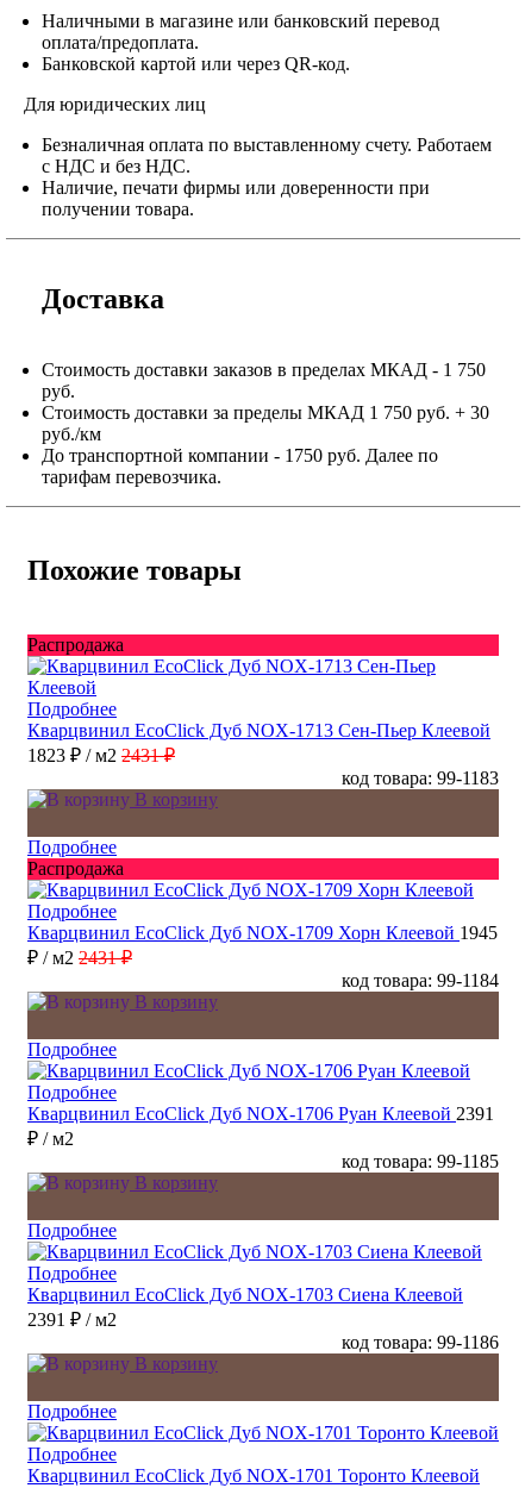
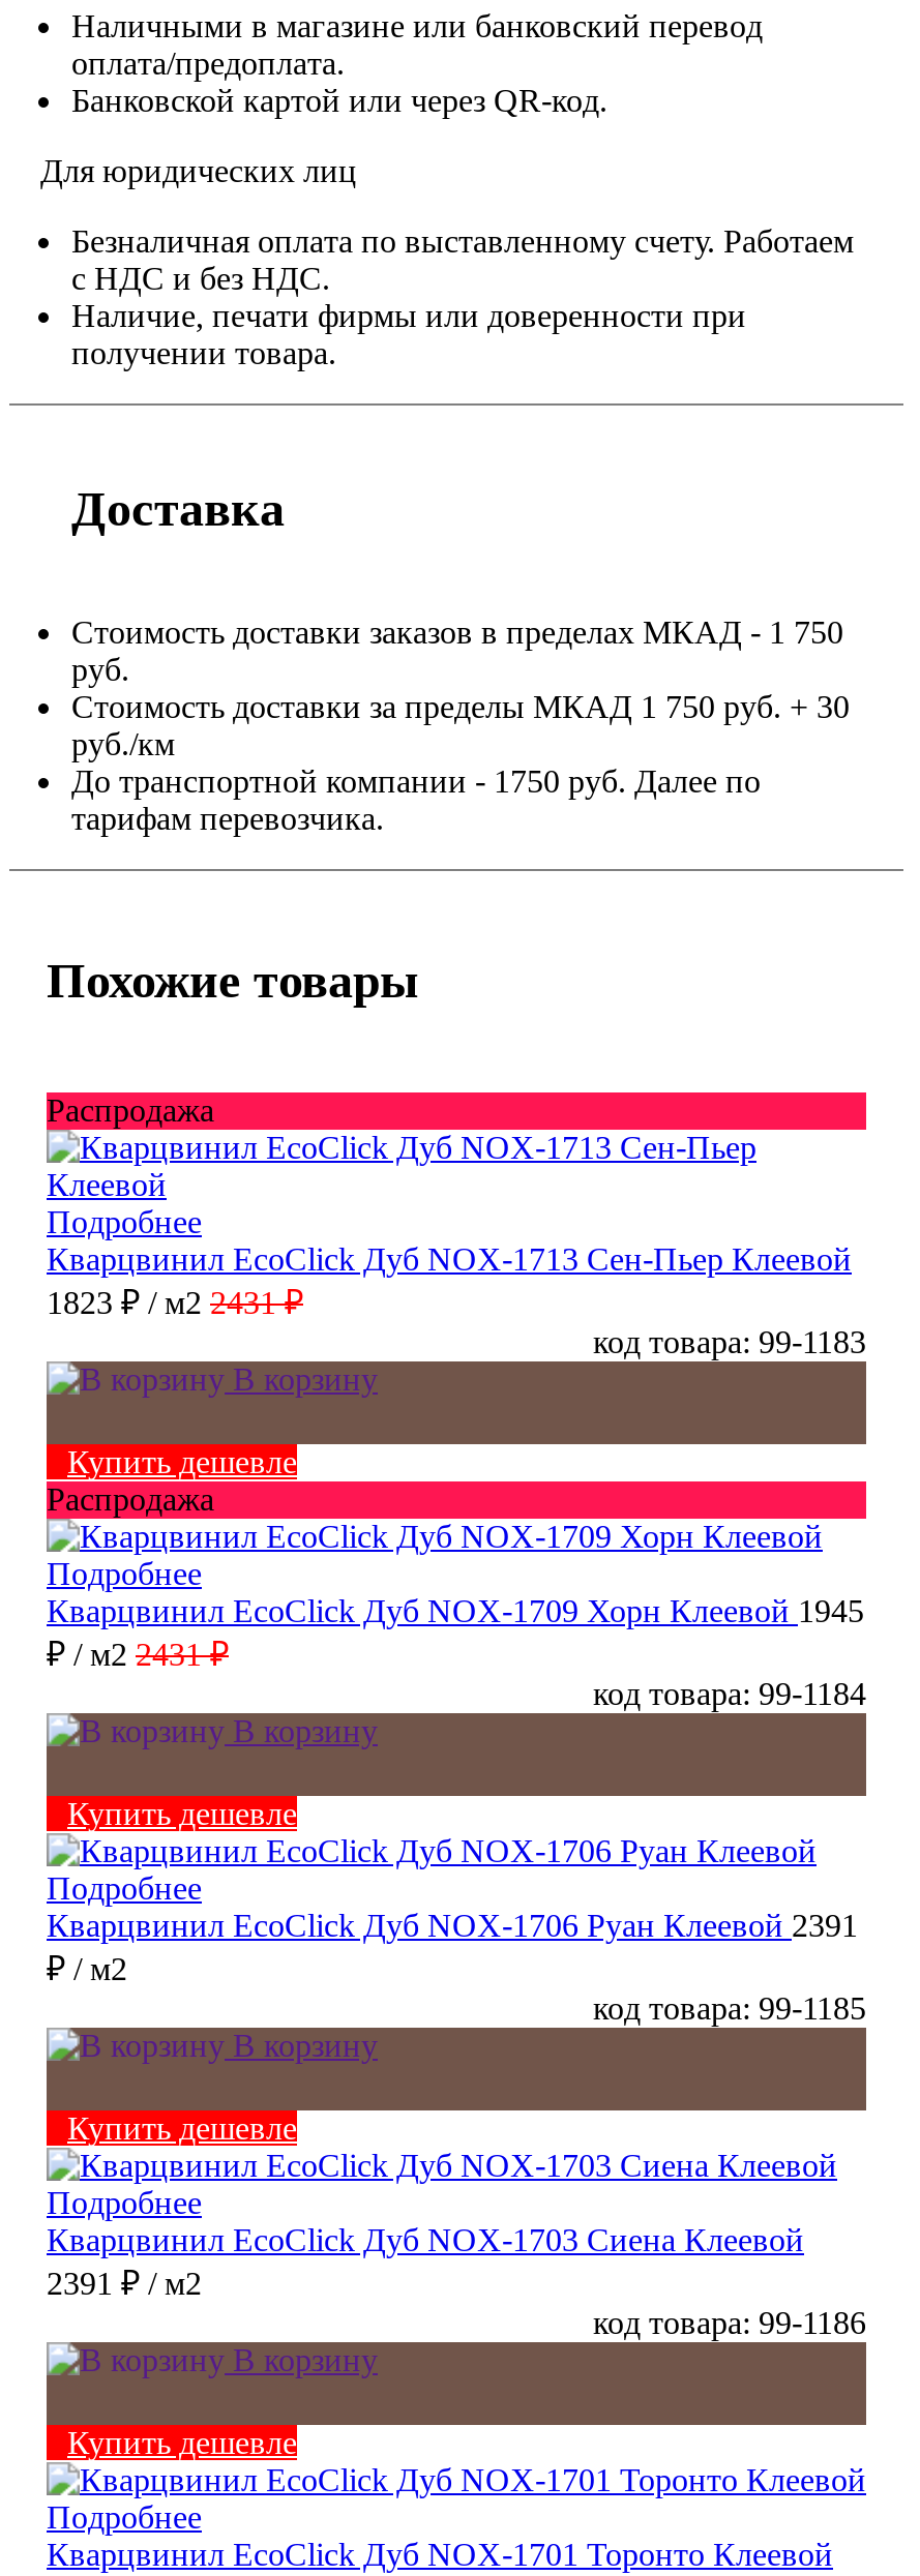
- Подробнее
+ Купить дешевле

- Подробнее
+ Купить дешевле

- Подробнее
+ Купить дешевле

- Подробнее
+ Купить дешевле
